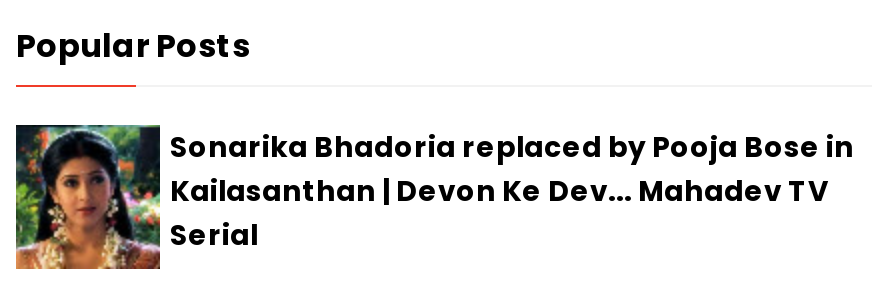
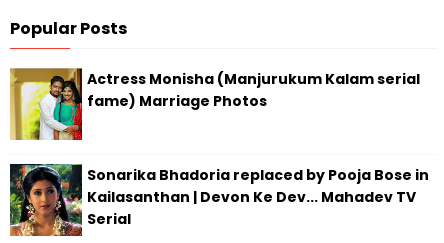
+ [image]
+ Actress Monisha (Manjurukum Kalam serial
+ fame) Marriage Photos
